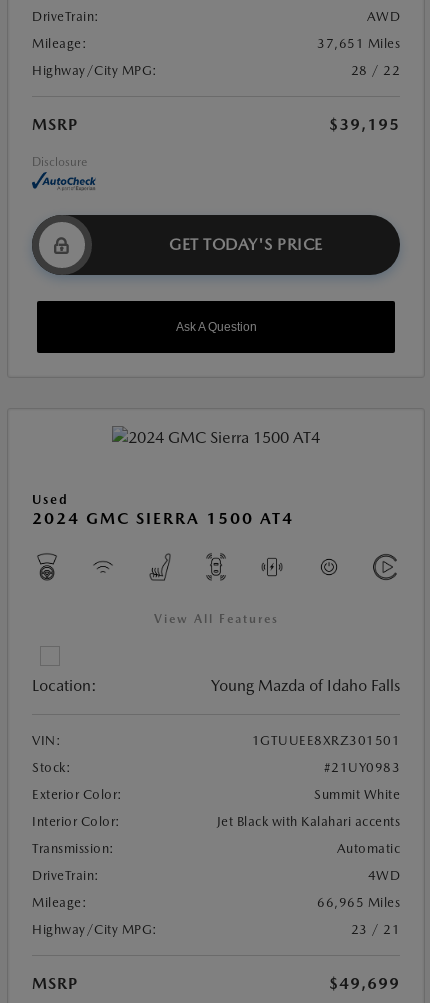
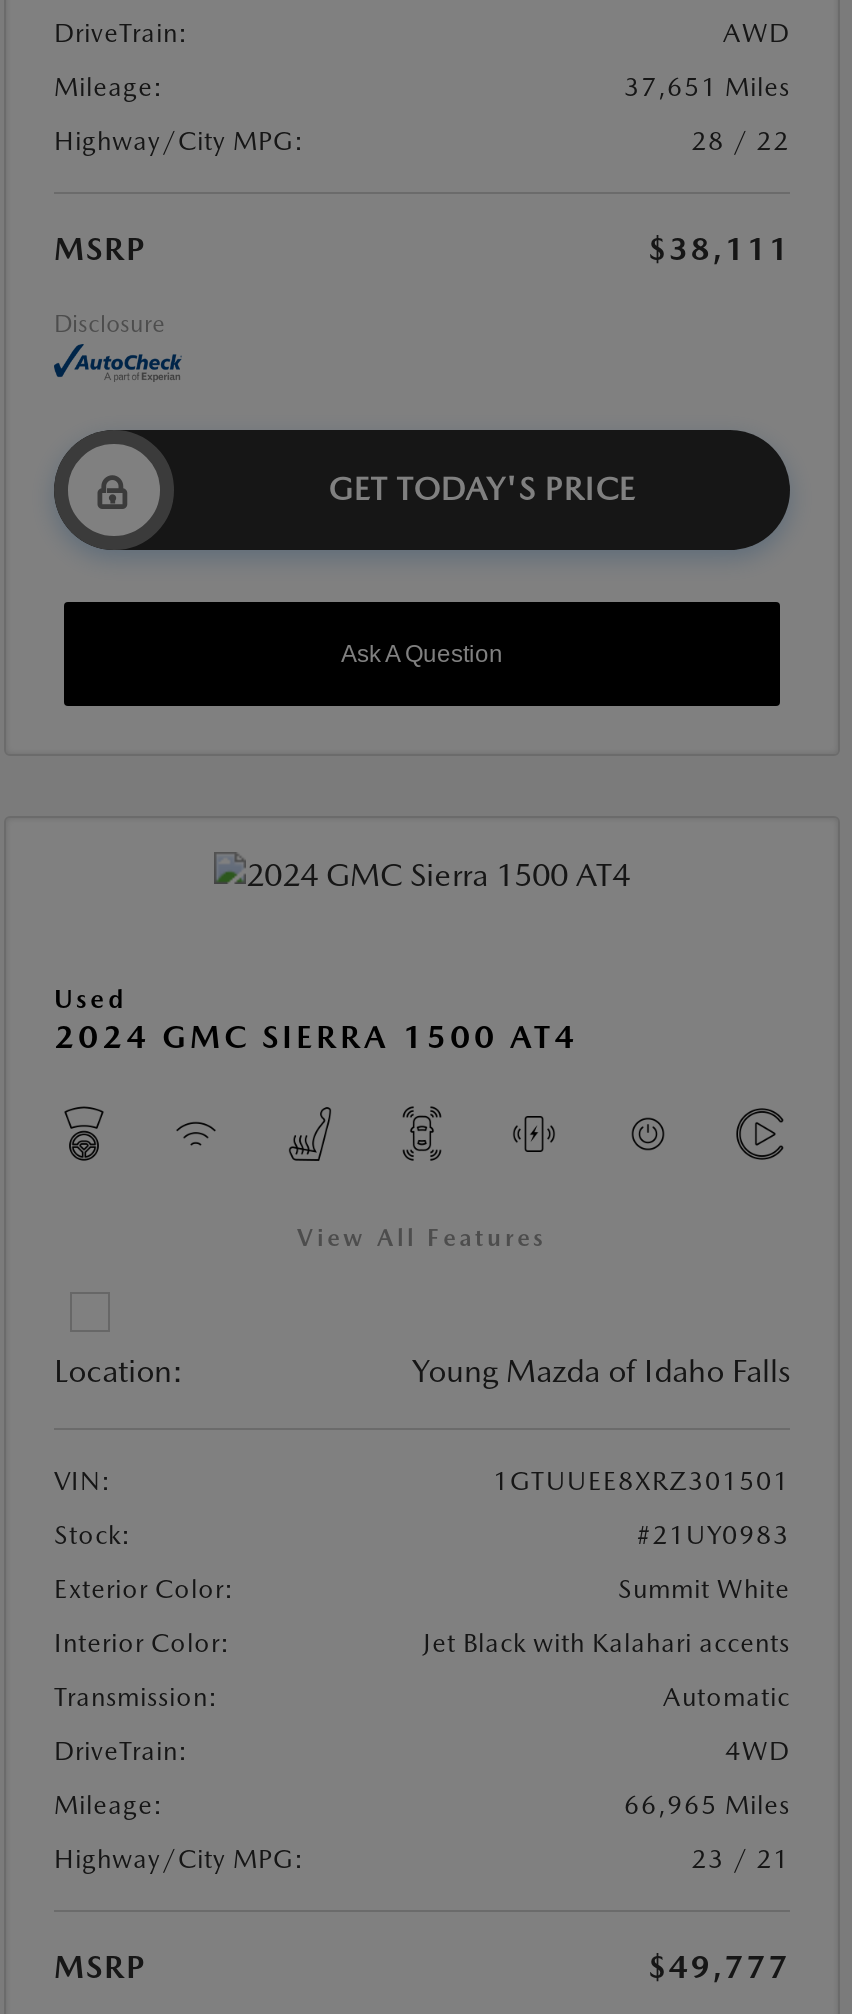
- $39,195
+ $38,111

- $49,699
+ $49,777
